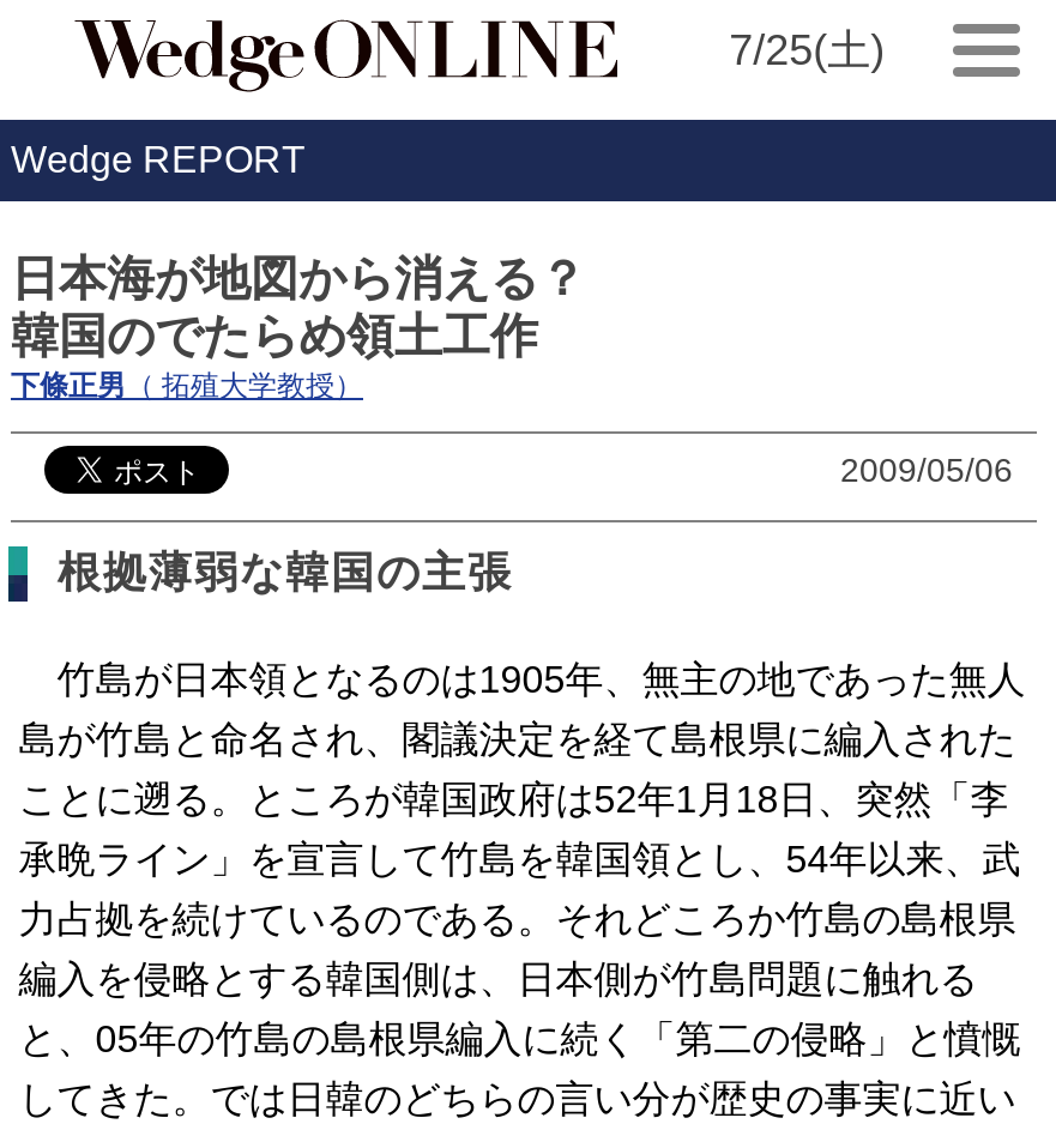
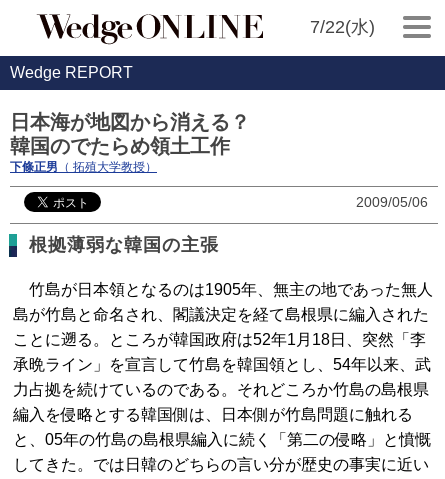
- 7/25(土)
+ 7/22(水)
